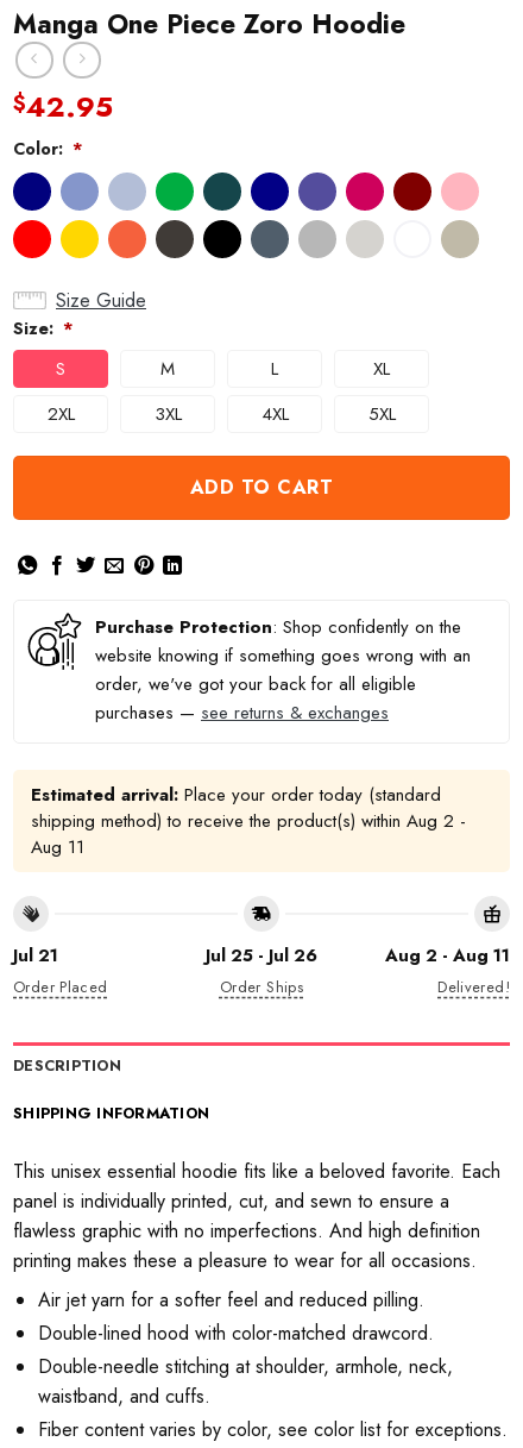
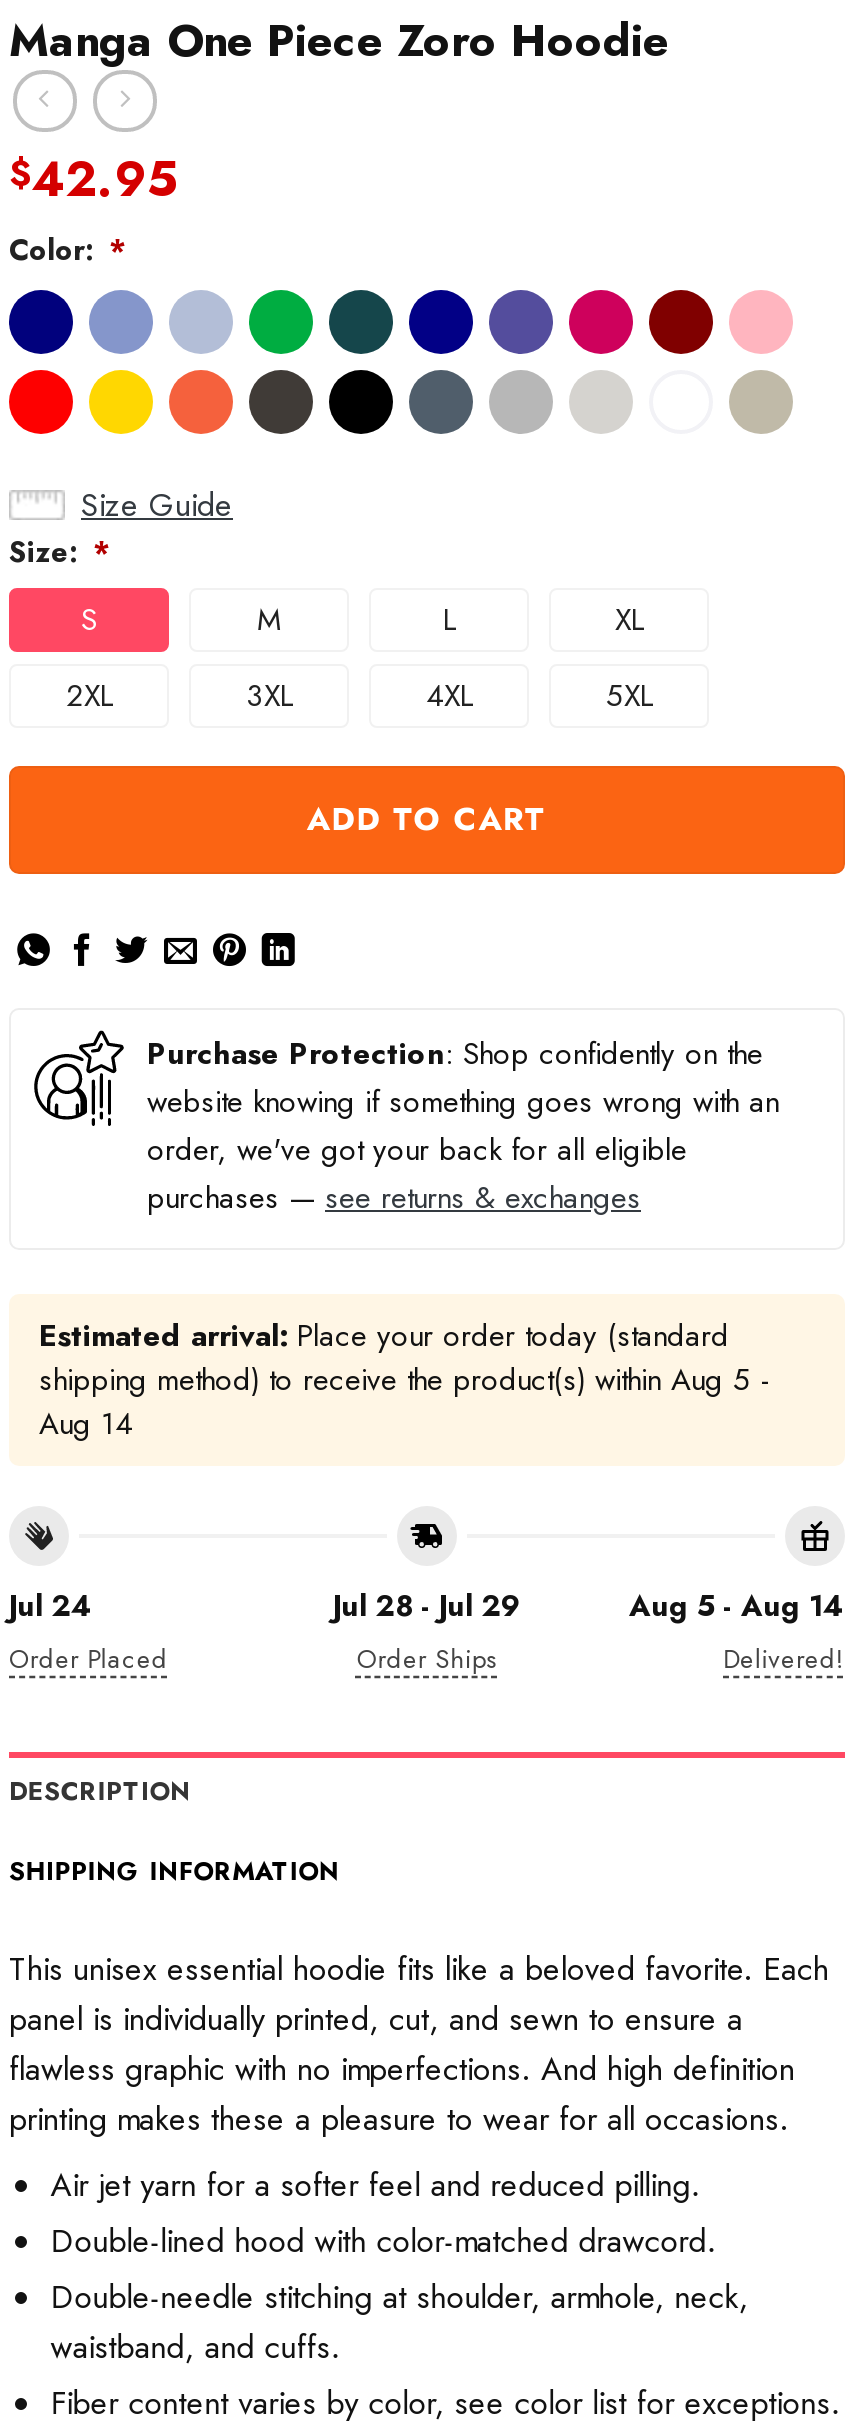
- shipping method) to receive the product(s) within Aug 2 -
+ shipping method) to receive the product(s) within Aug 5 -

- Aug 11
+ Aug 14

- Jul 21
+ Jul 24

- Jul 25 - Jul 26
+ Jul 28 - Jul 29

- Aug 2 - Aug 11
+ Aug 5 - Aug 14
